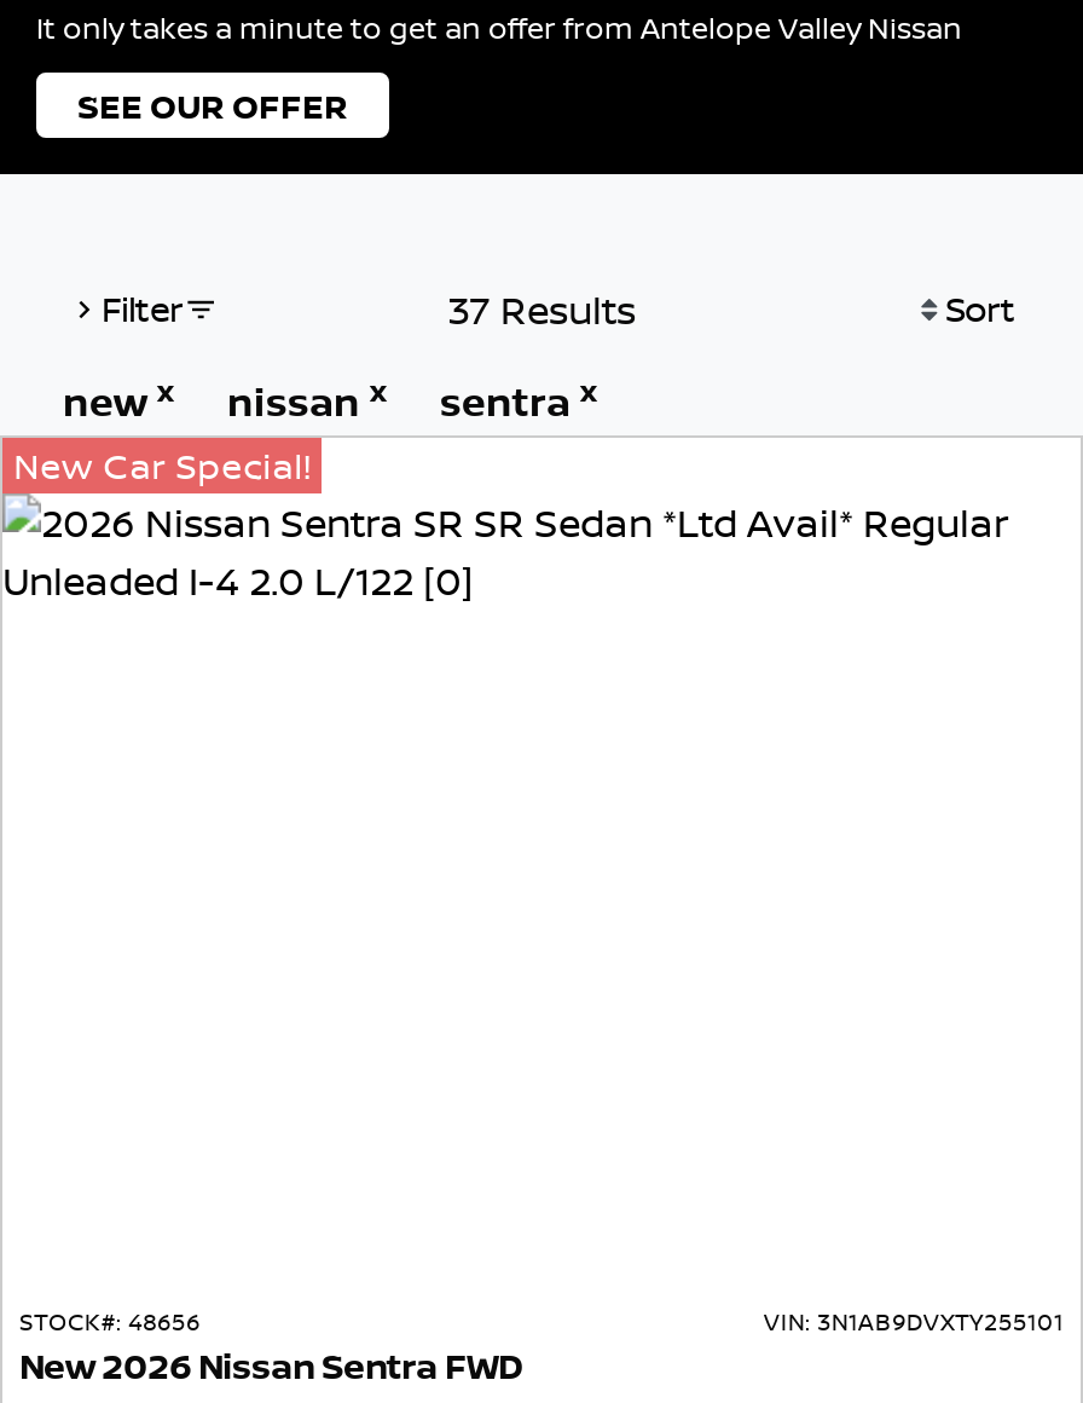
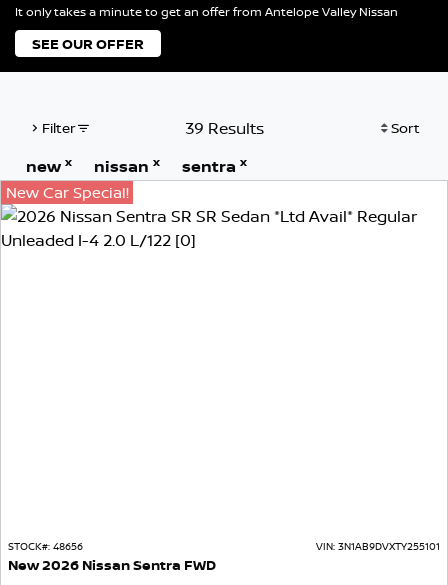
- 37 Results
+ 39 Results
